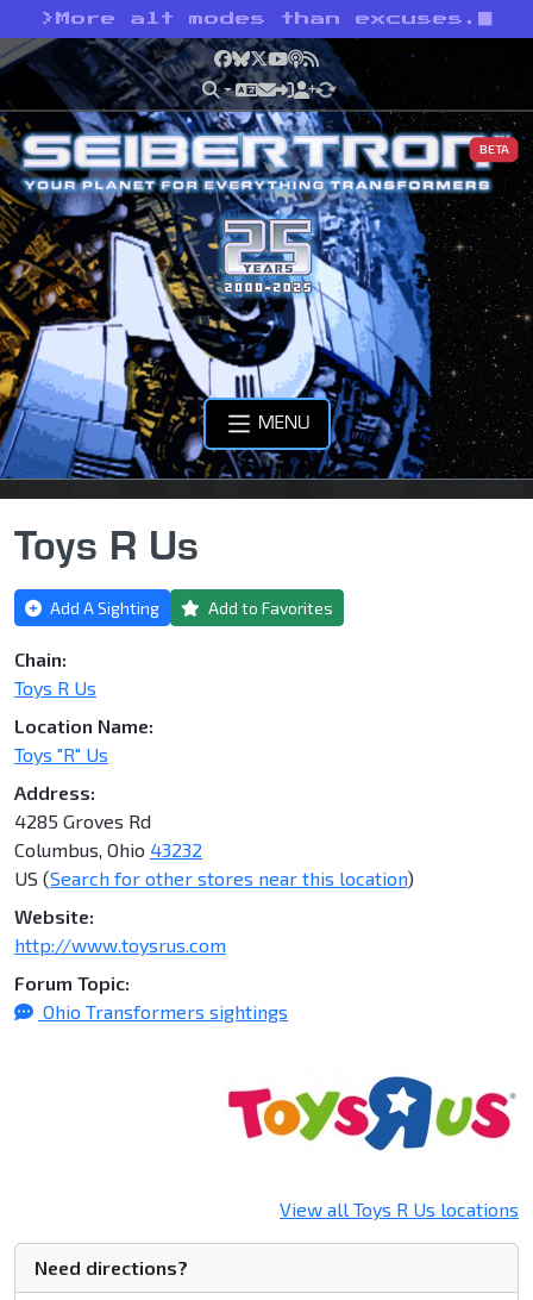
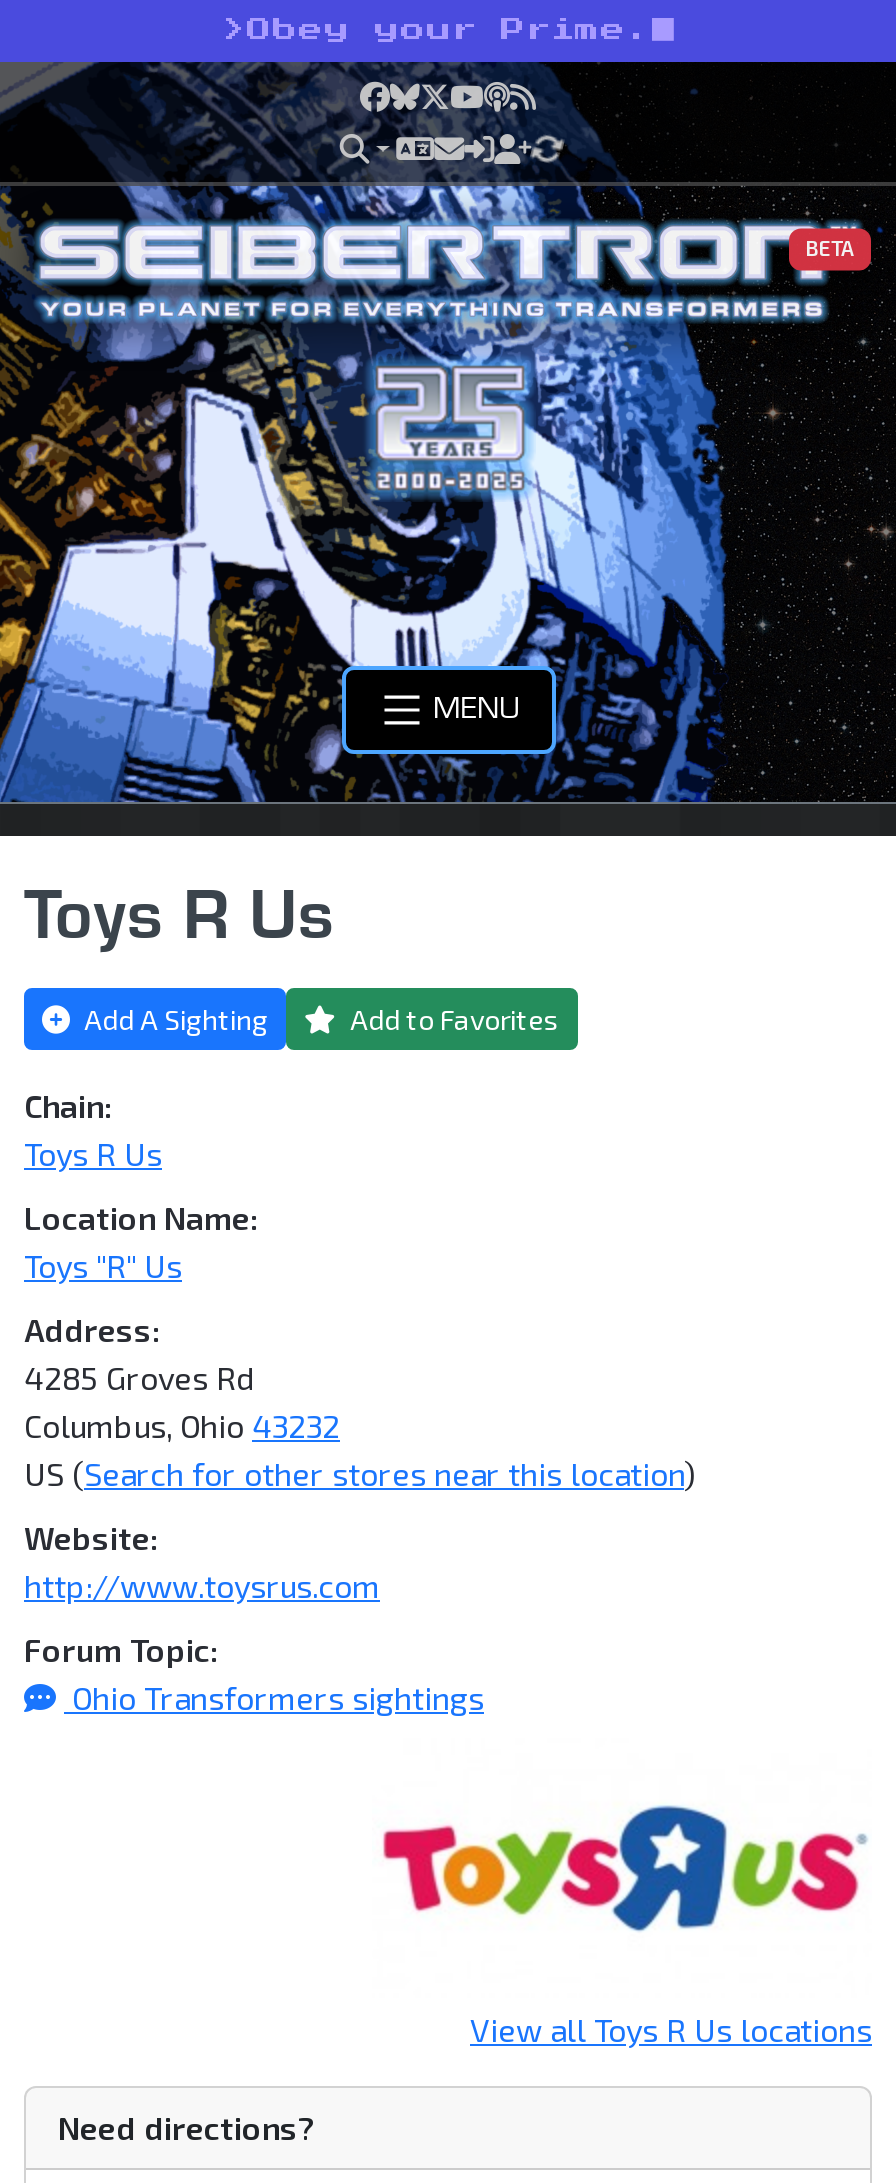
- > More alt modes than excuses.
+ > Obey your Prime.
